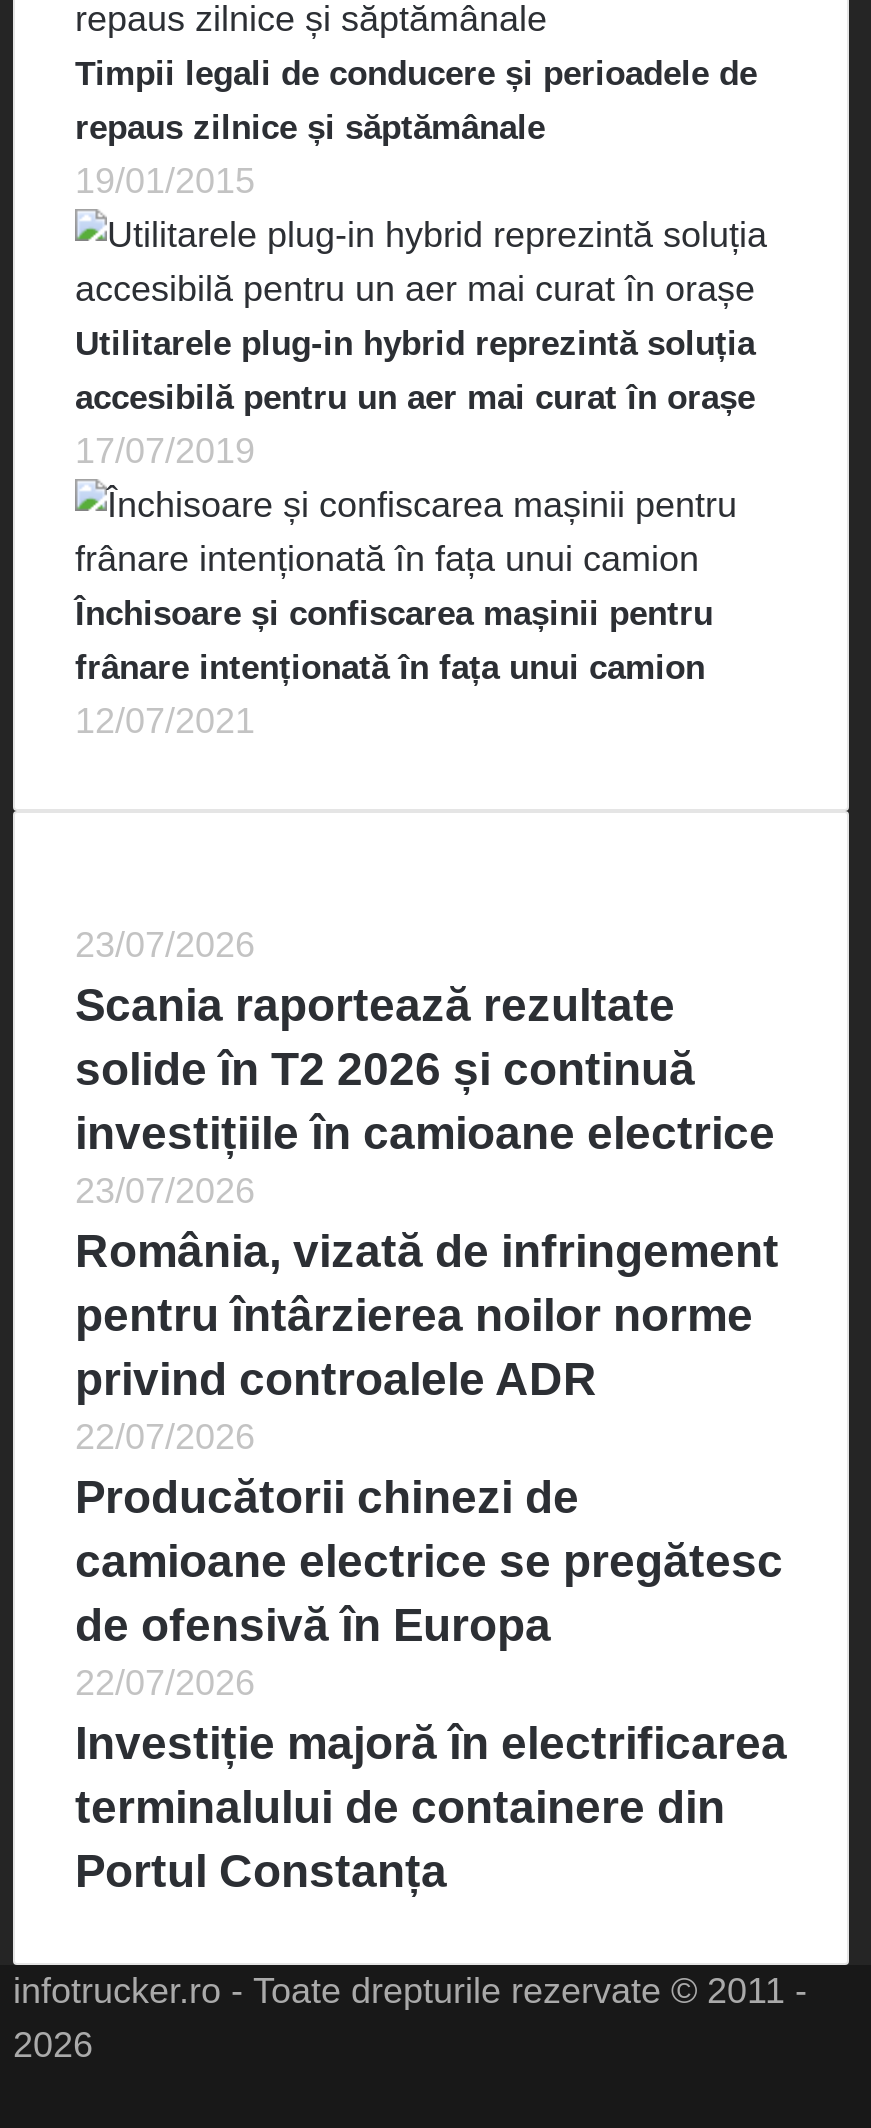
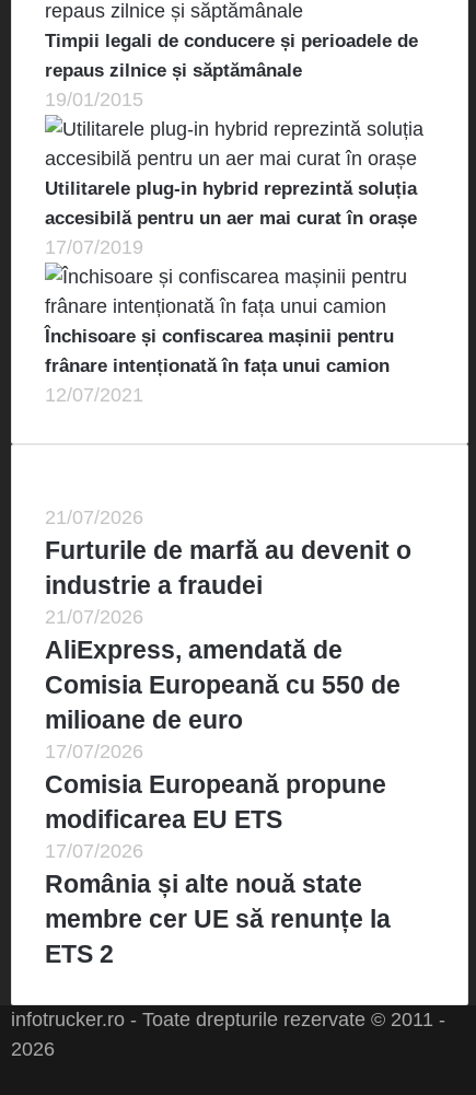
- 23/07/2026
- Scania raportează rezultate
- solide în T2 2026 și continuă
- investițiile în camioane electrice
- 23/07/2026
- România, vizată de infringement
- pentru întârzierea noilor norme
- privind controalele ADR
- 22/07/2026
- Producătorii chinezi de
- camioane electrice se pregătesc
- de ofensivă în Europa
- 22/07/2026
- Investiție majoră în electrificarea
- terminalului de containere din
- Portul Constanța
+ 21/07/2026
+ Furturile de marfă au devenit o
+ industrie a fraudei
+ 21/07/2026
+ AliExpress, amendată de
+ Comisia Europeană cu 550 de
+ milioane de euro
+ 17/07/2026
+ Comisia Europeană propune
+ modificarea EU ETS
+ 17/07/2026
+ România și alte nouă state
+ membre cer UE să renunțe la
+ ETS 2
